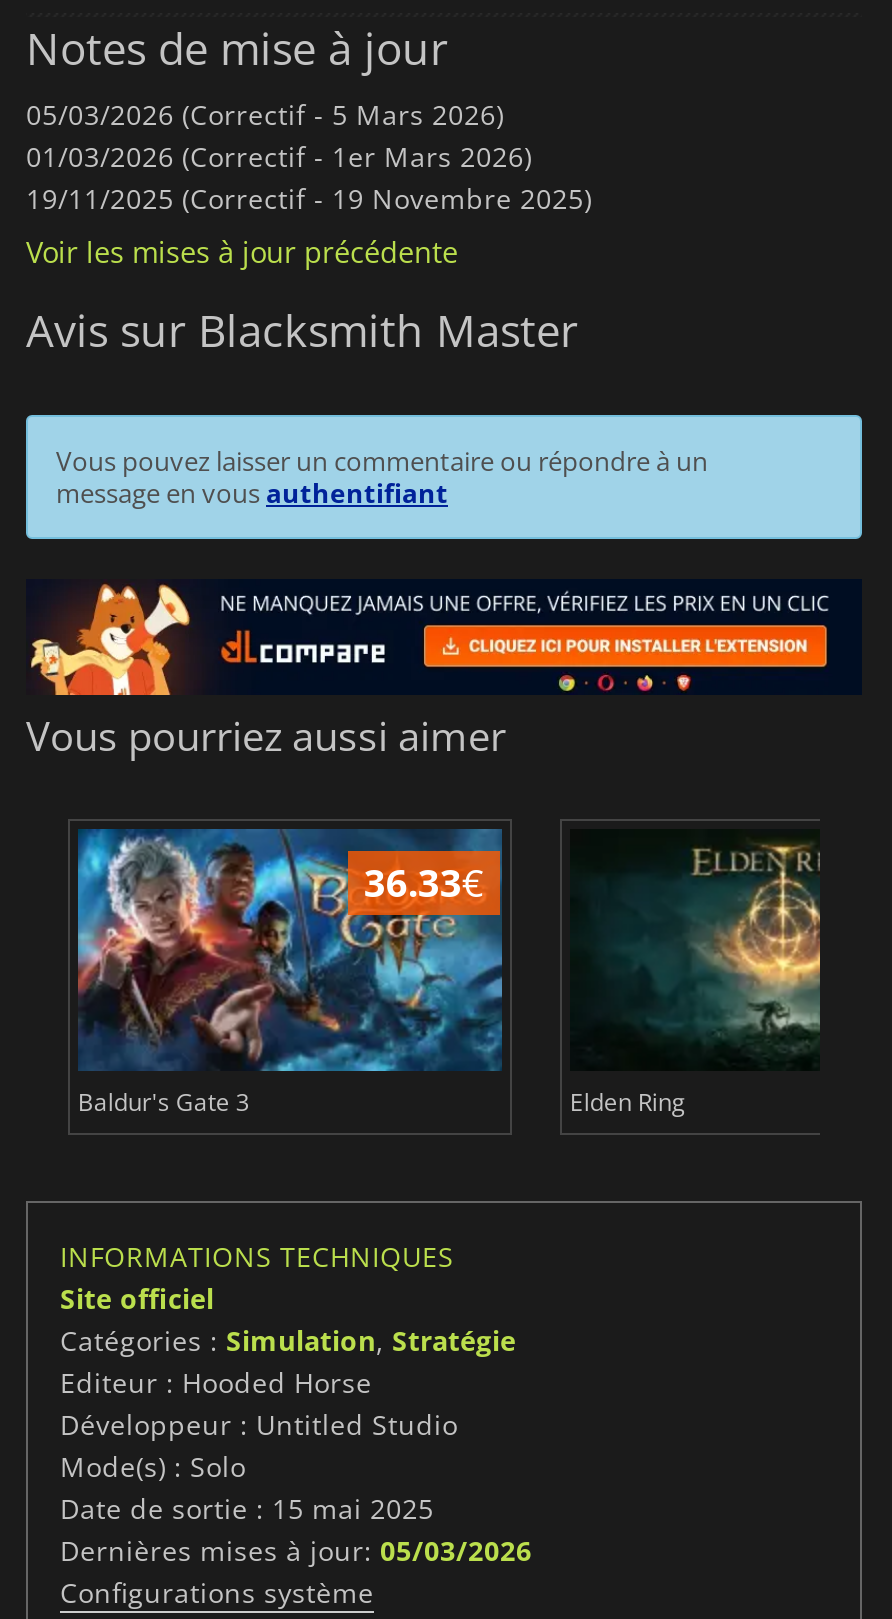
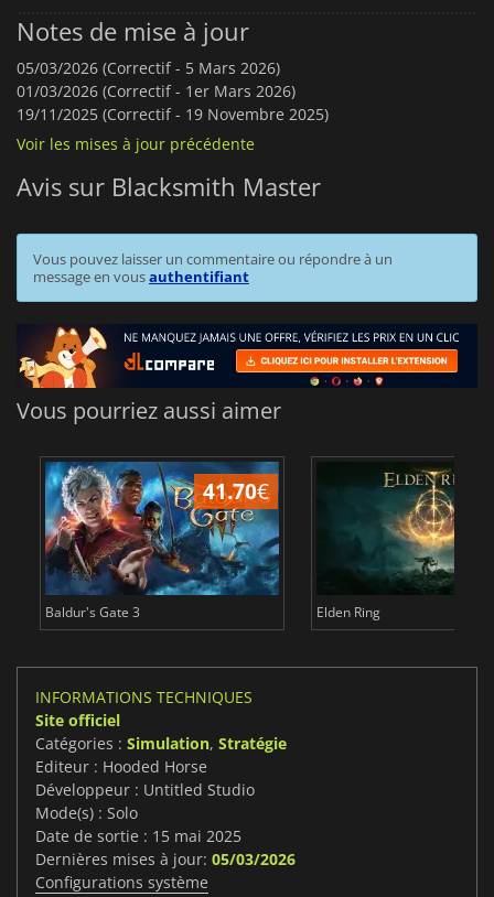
- 36.33€
+ 41.70€
